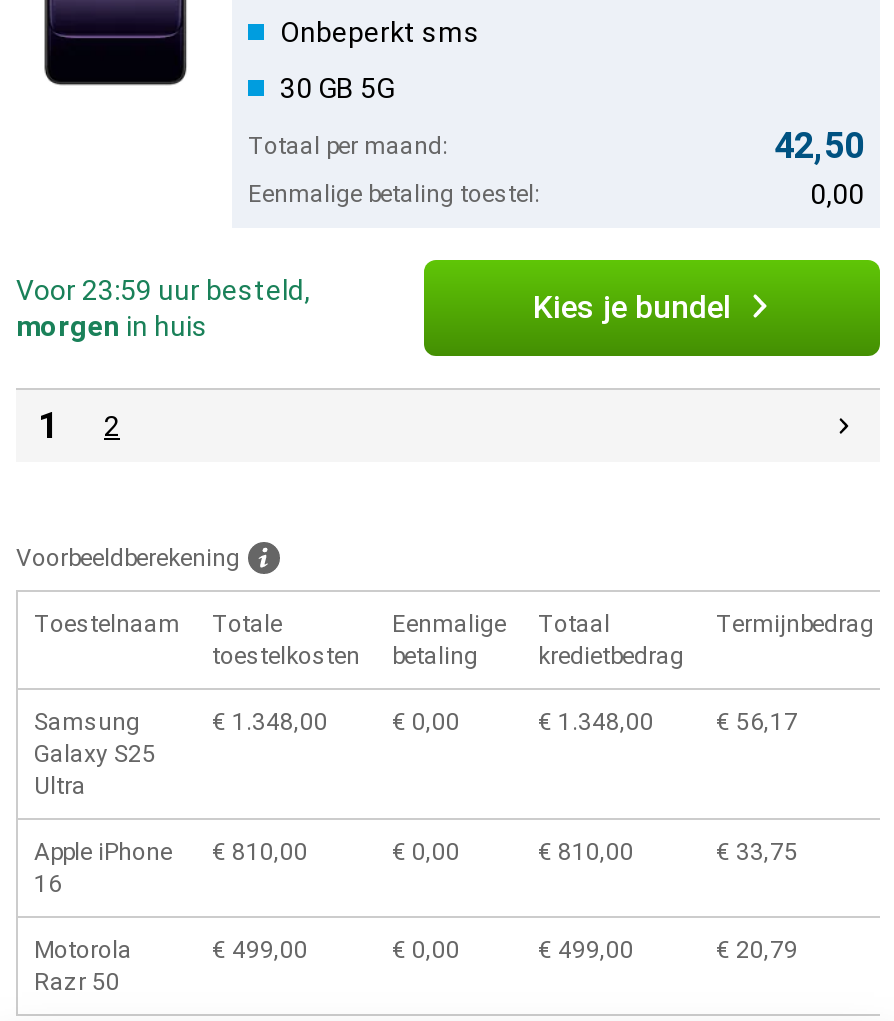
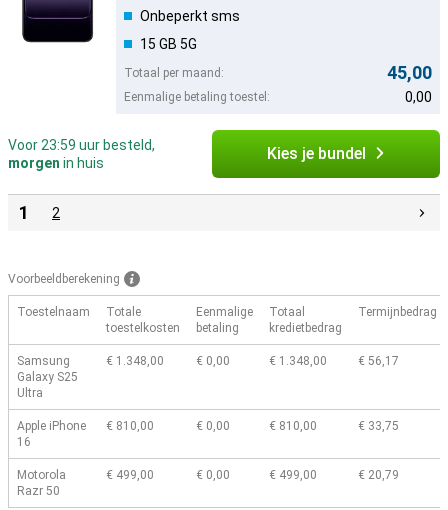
- 30 GB 5G
+ 15 GB 5G

- 42,50
+ 45,00
